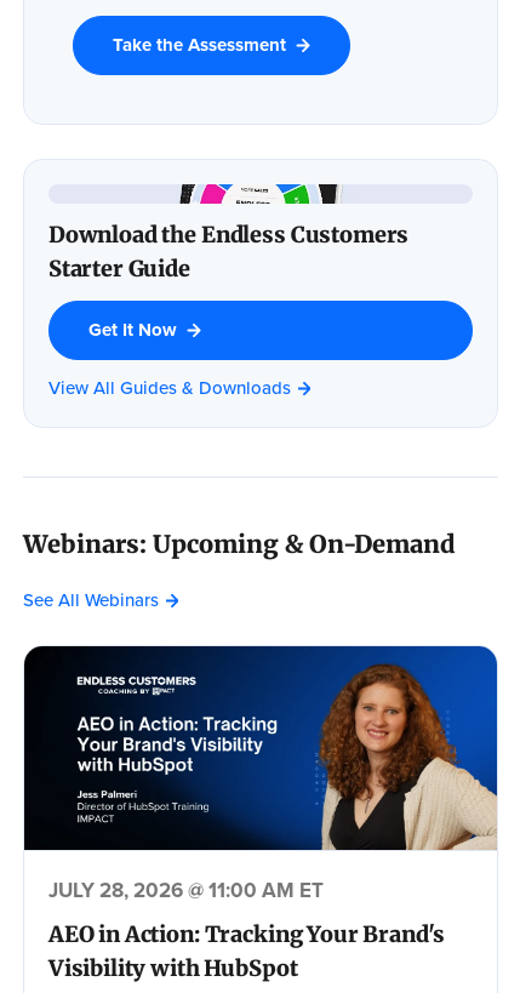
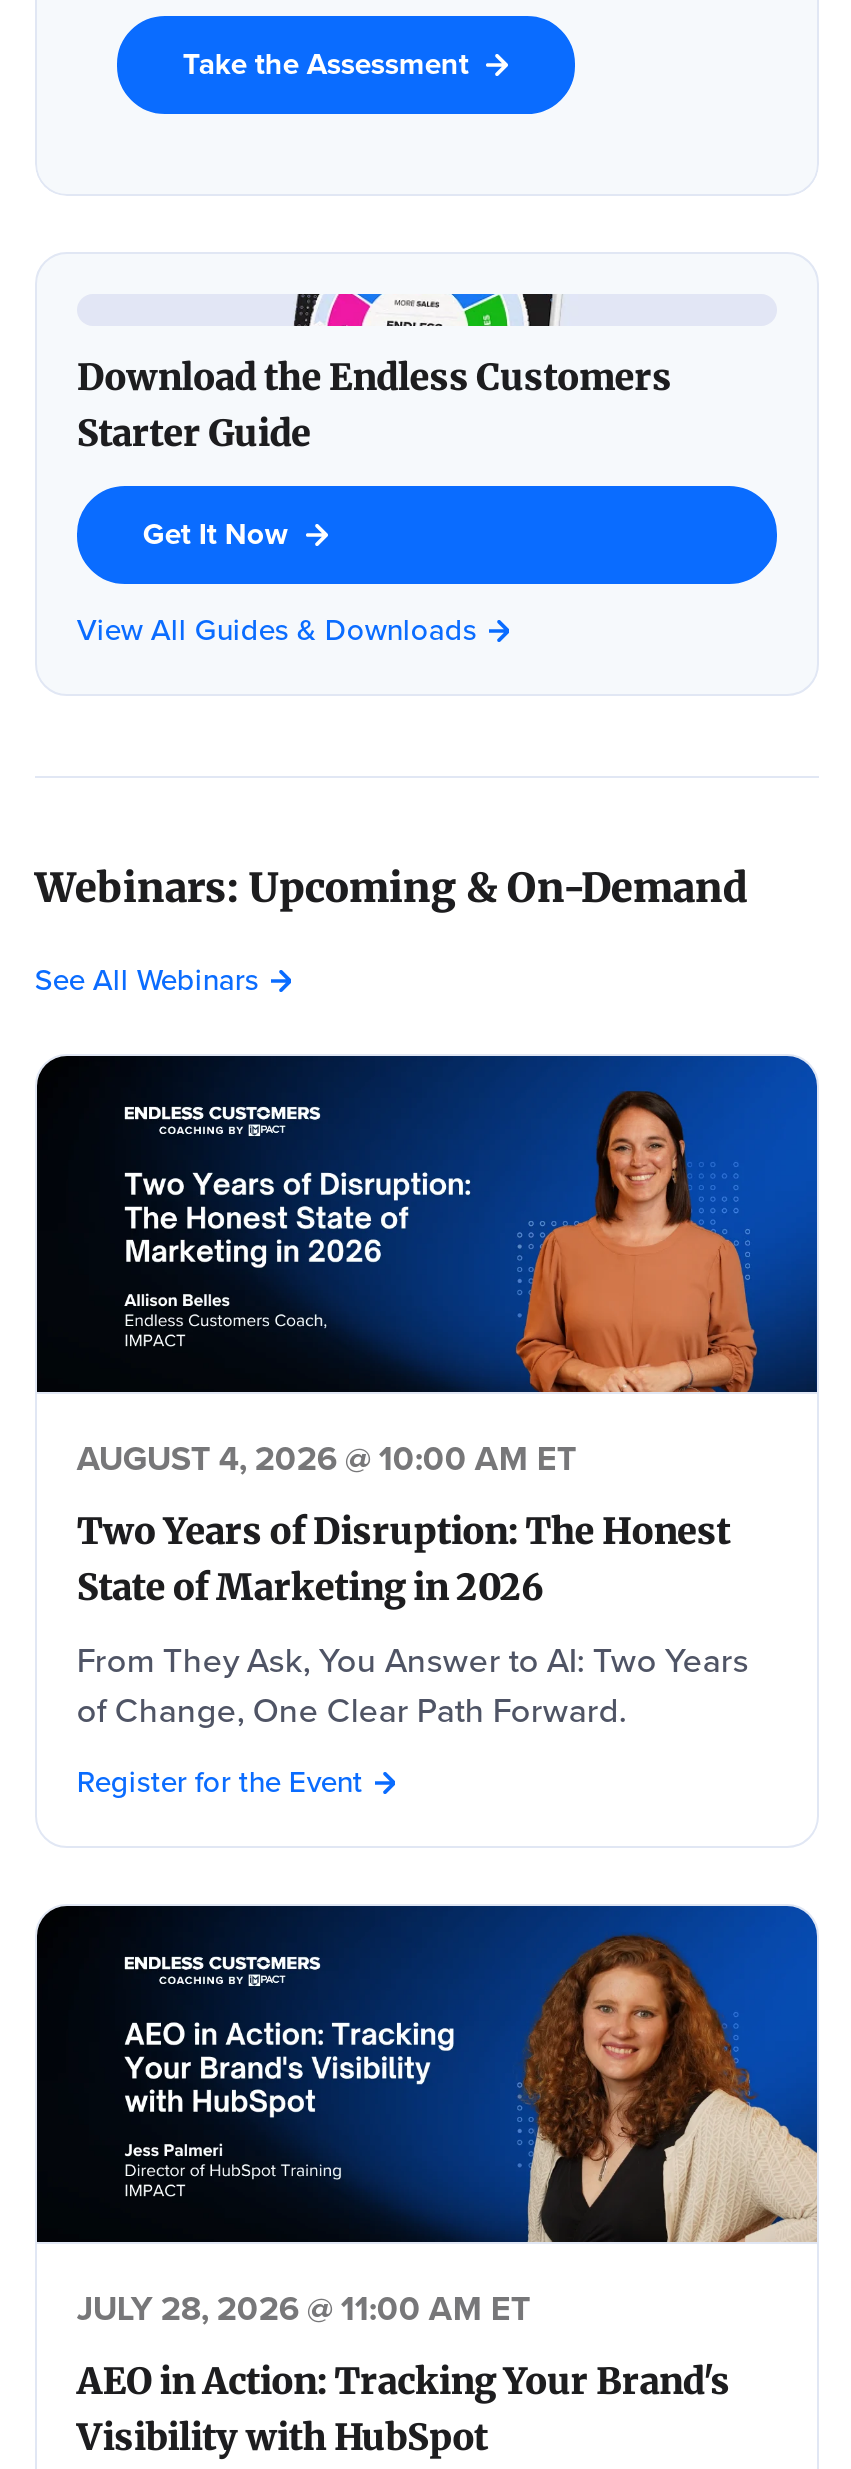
+ [image]
+ AUGUST 4, 2026 @ 10:00 AM ET
+ Two Years of Disruption: The Honest
+ State of Marketing in 2026
+ From They Ask, You Answer to AI: Two Years
+ of Change, One Clear Path Forward.
+ Register for the Event

+ [image]
